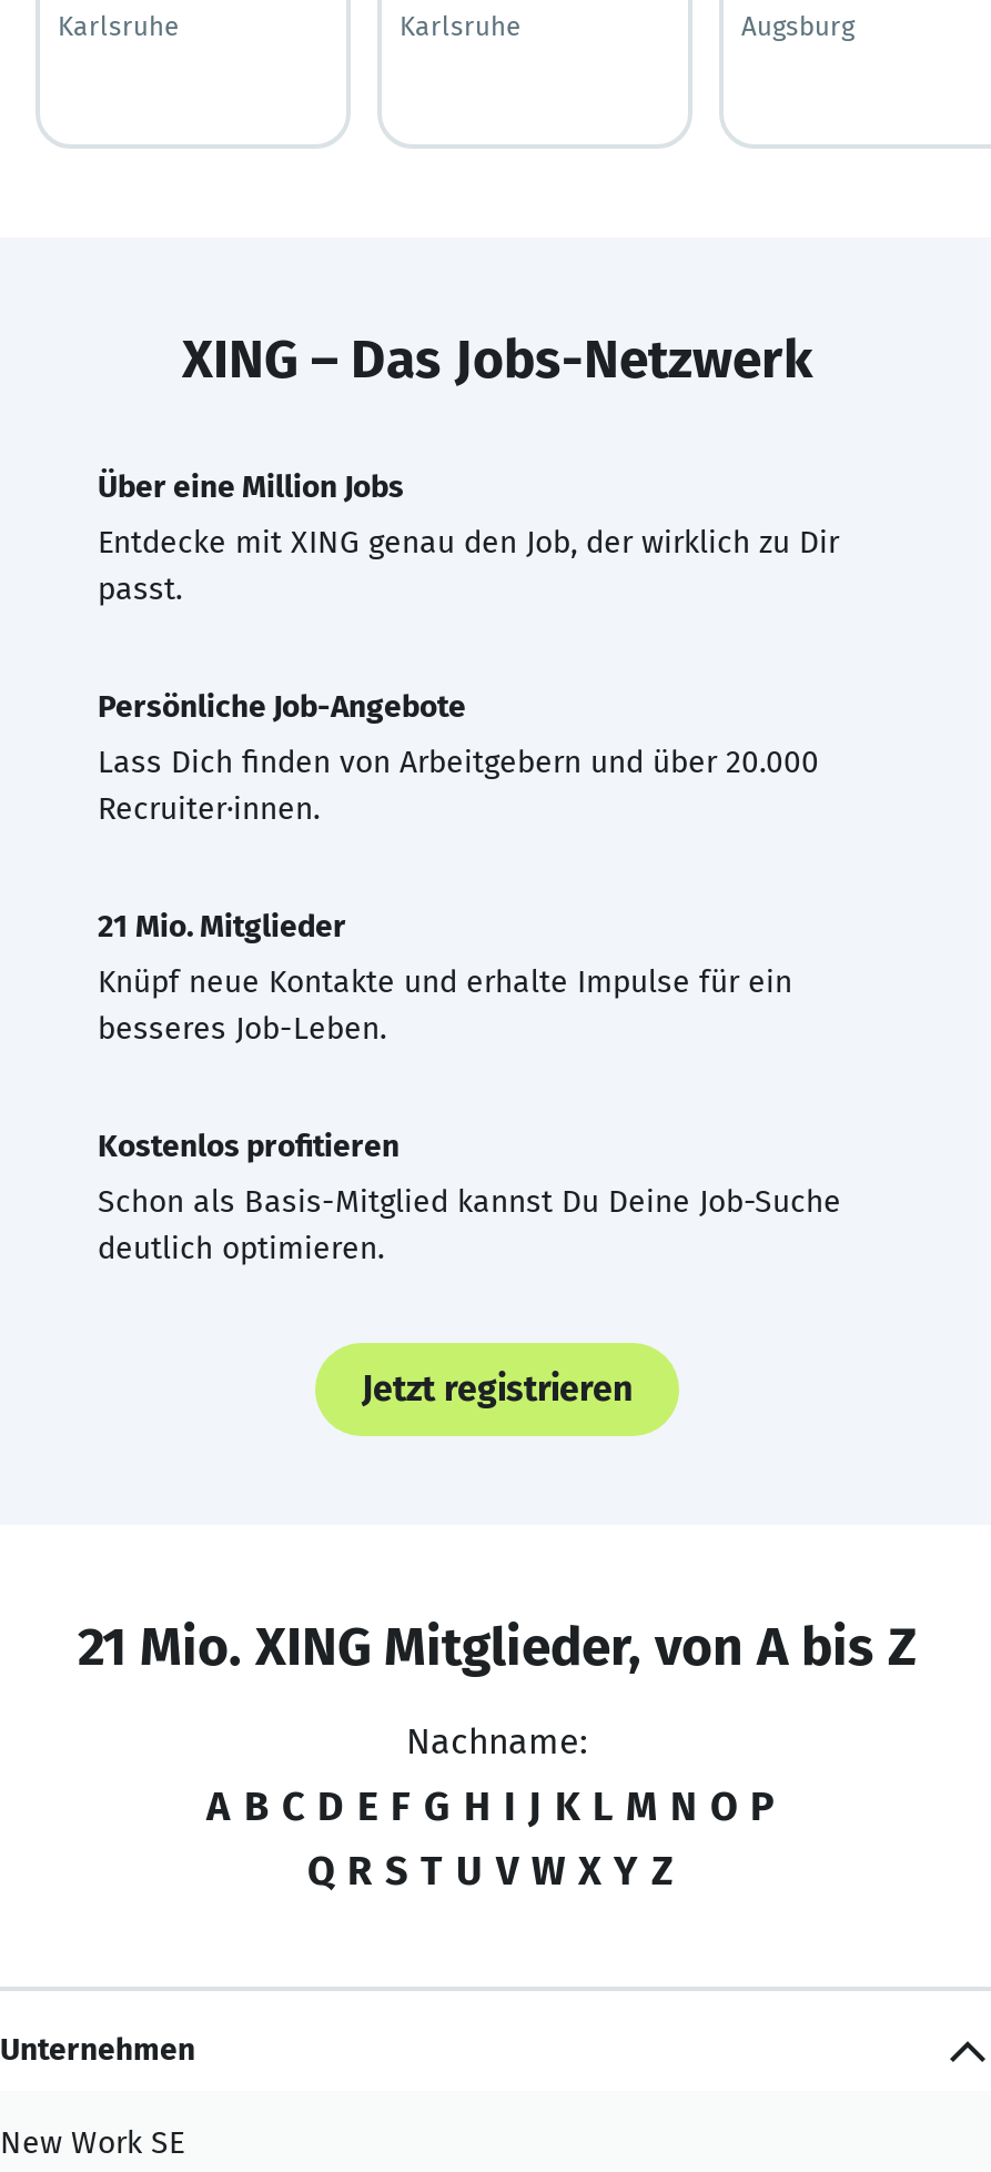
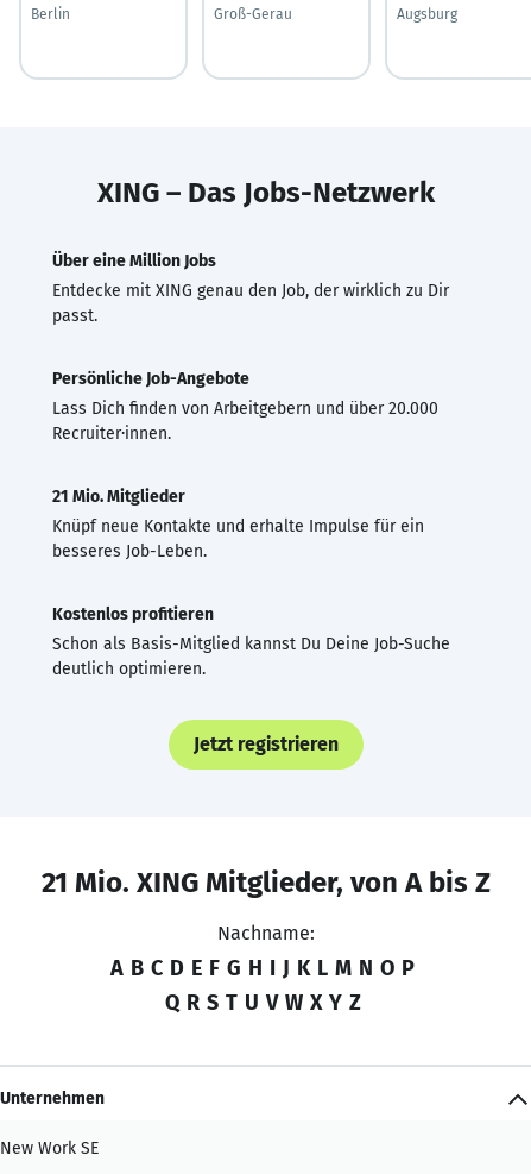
- Karlsruhe
+ Berlin

- Karlsruhe
+ Groß-Gerau
